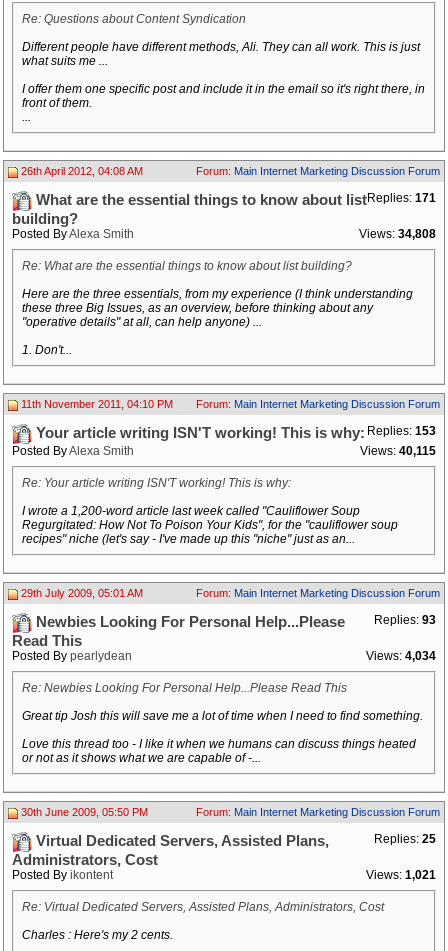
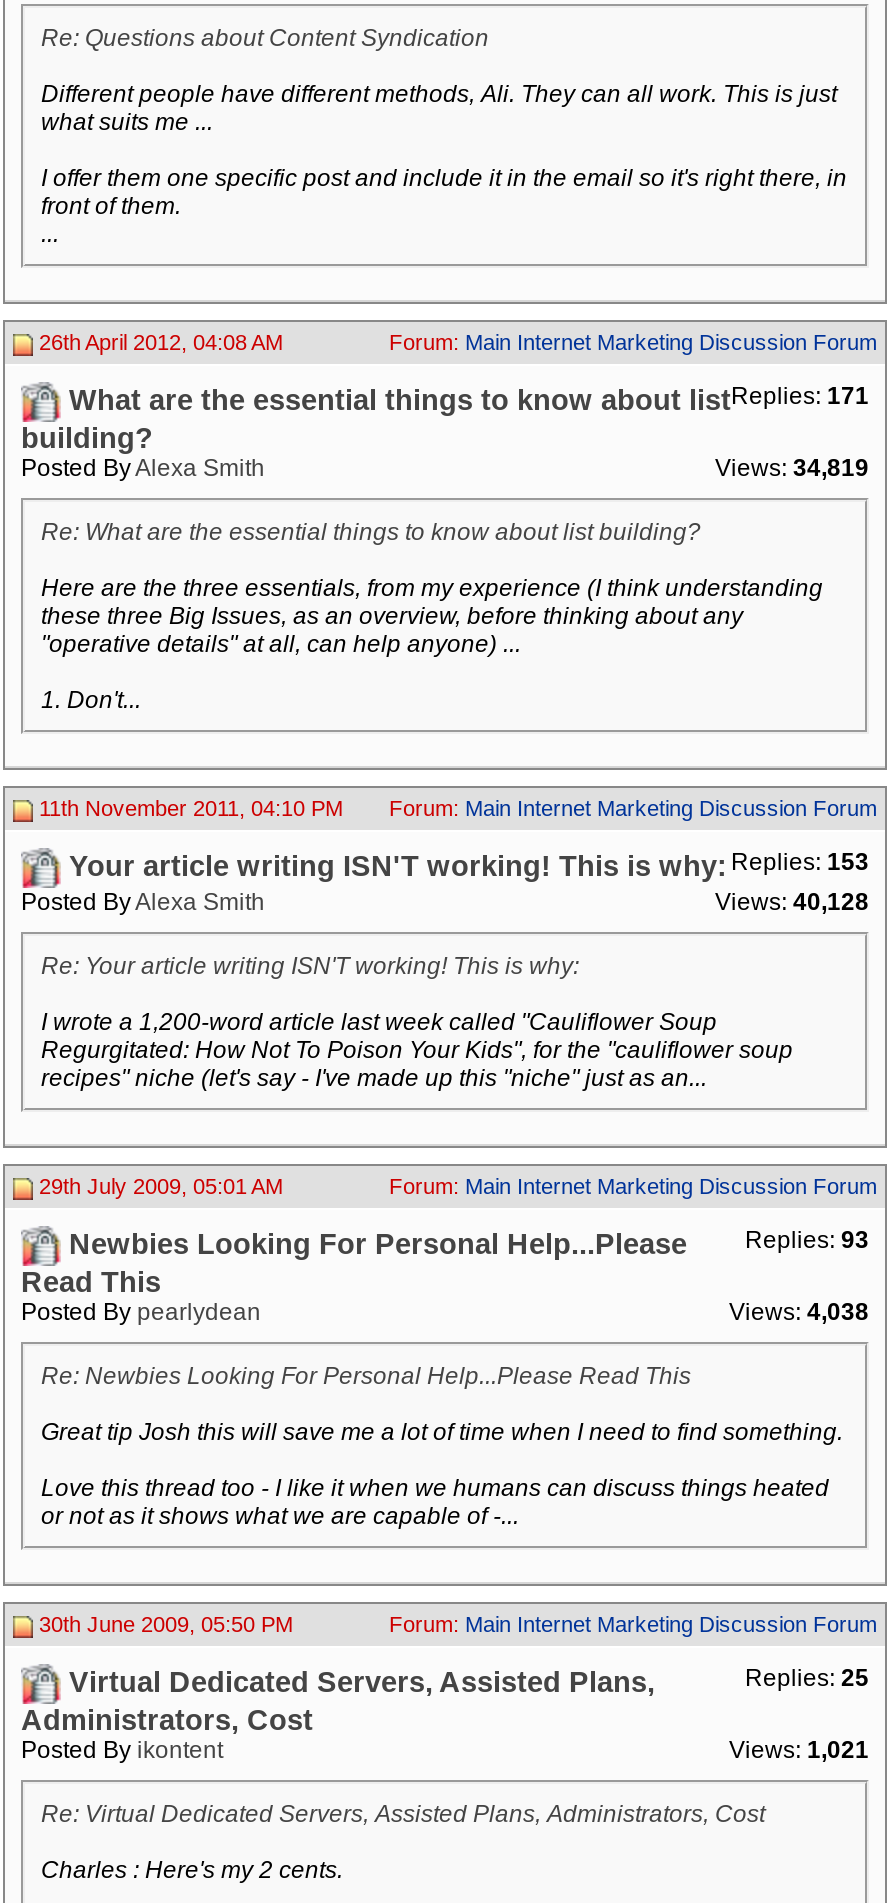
- Views: 34,808
+ Views: 34,819

- Views: 40,115
+ Views: 40,128

- Views: 4,034
+ Views: 4,038
